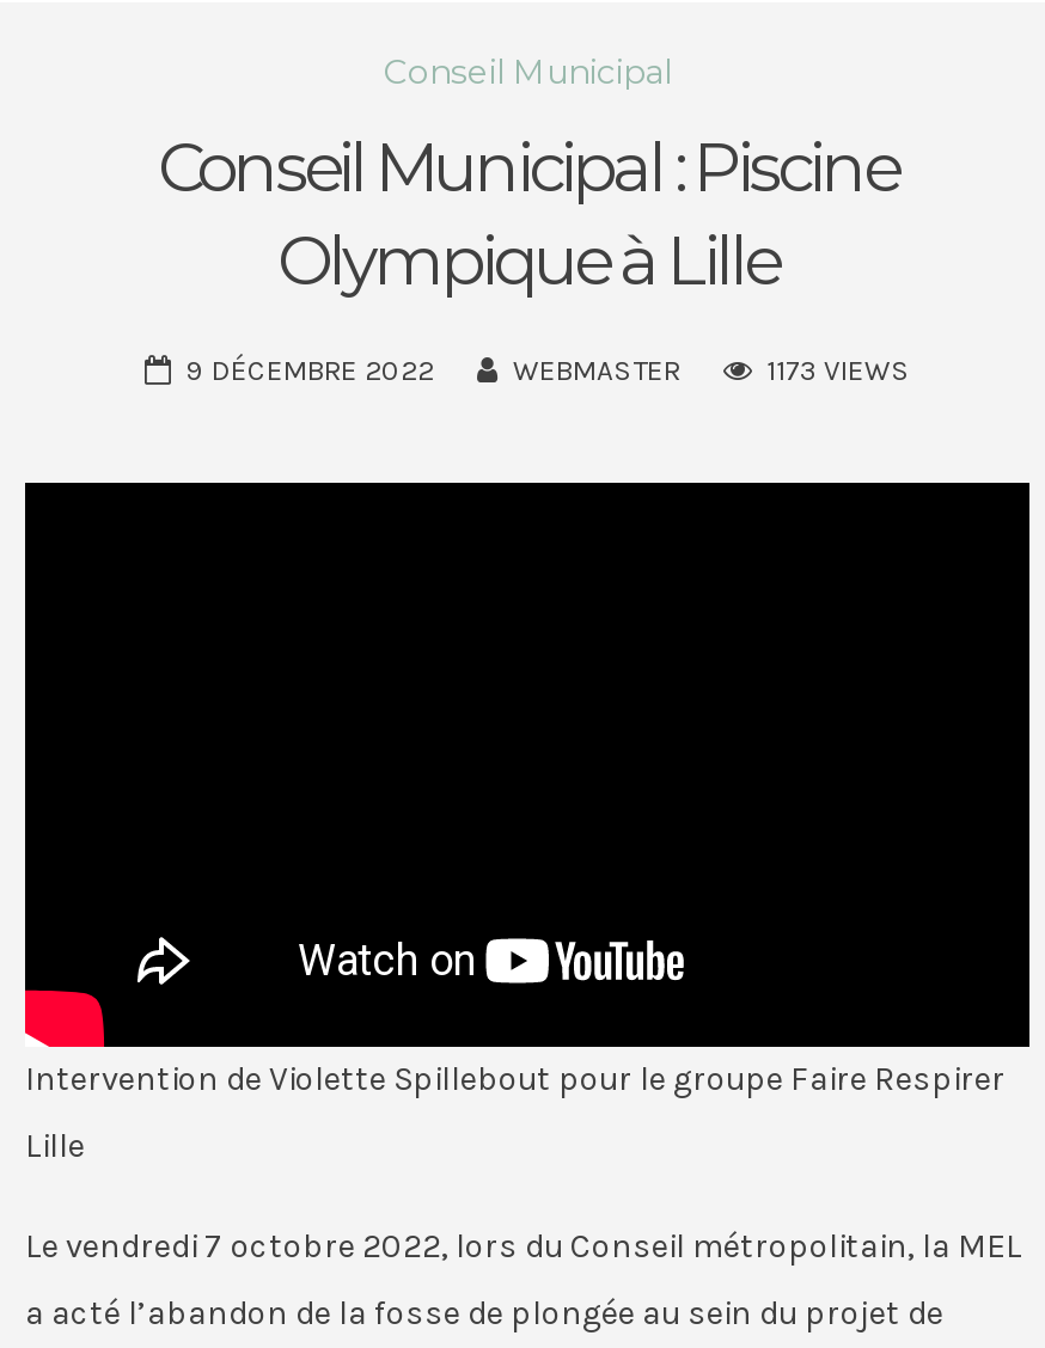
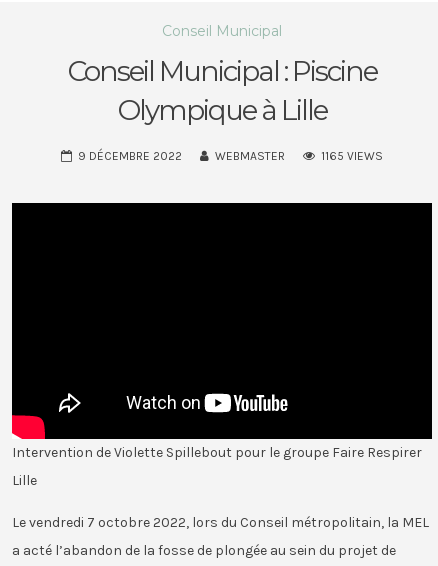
- 1173 VIEWS
+ 1165 VIEWS
